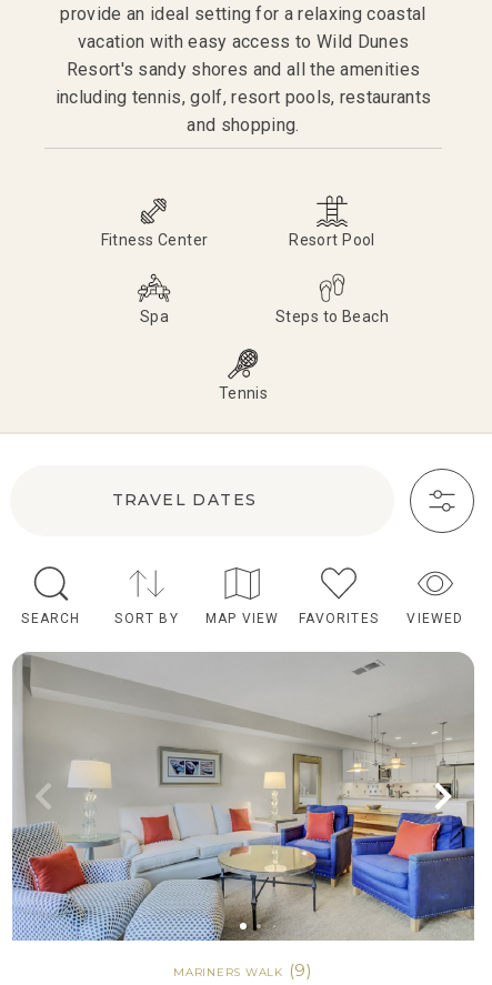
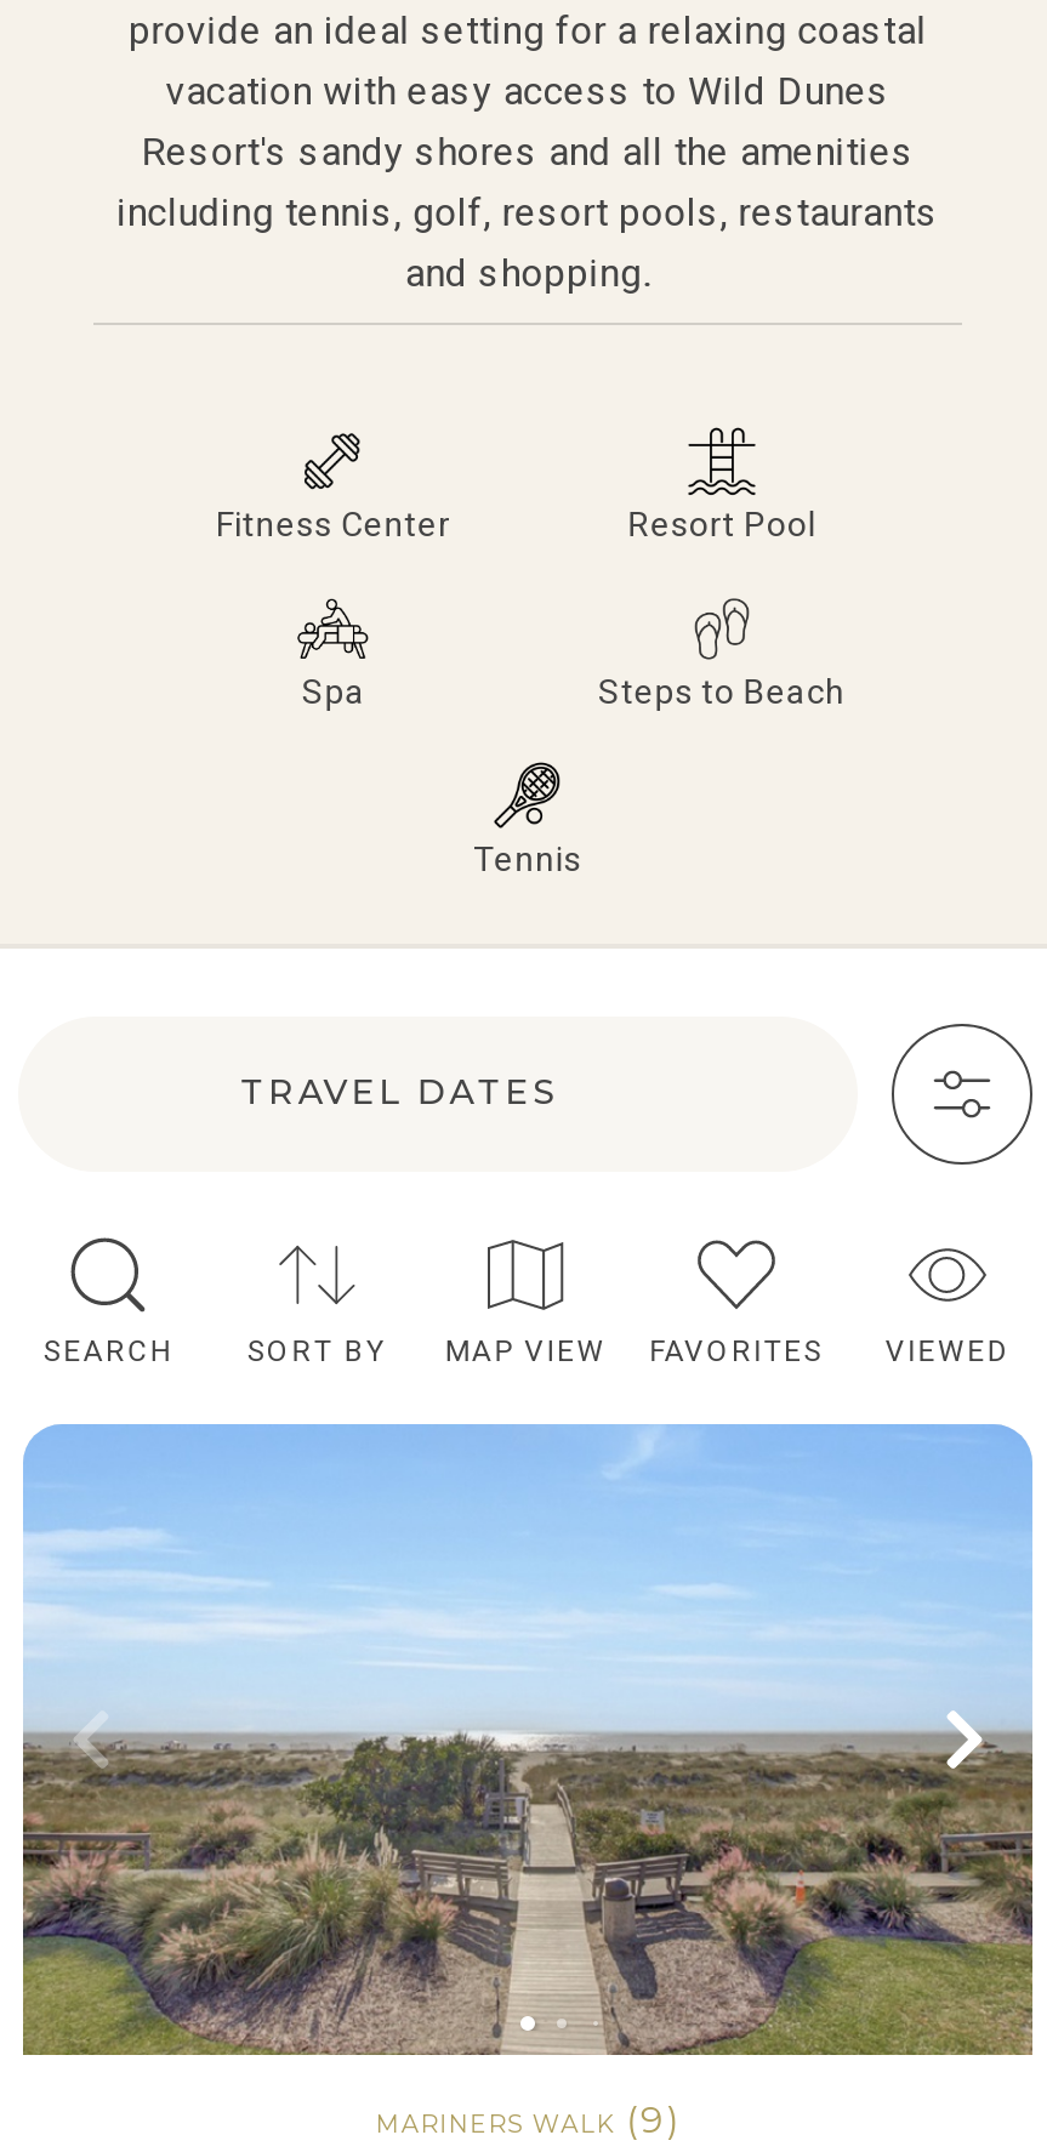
- [image]
+ [image]
